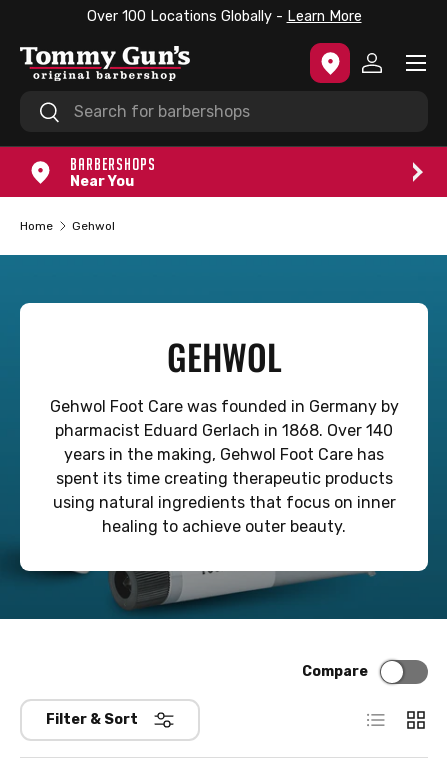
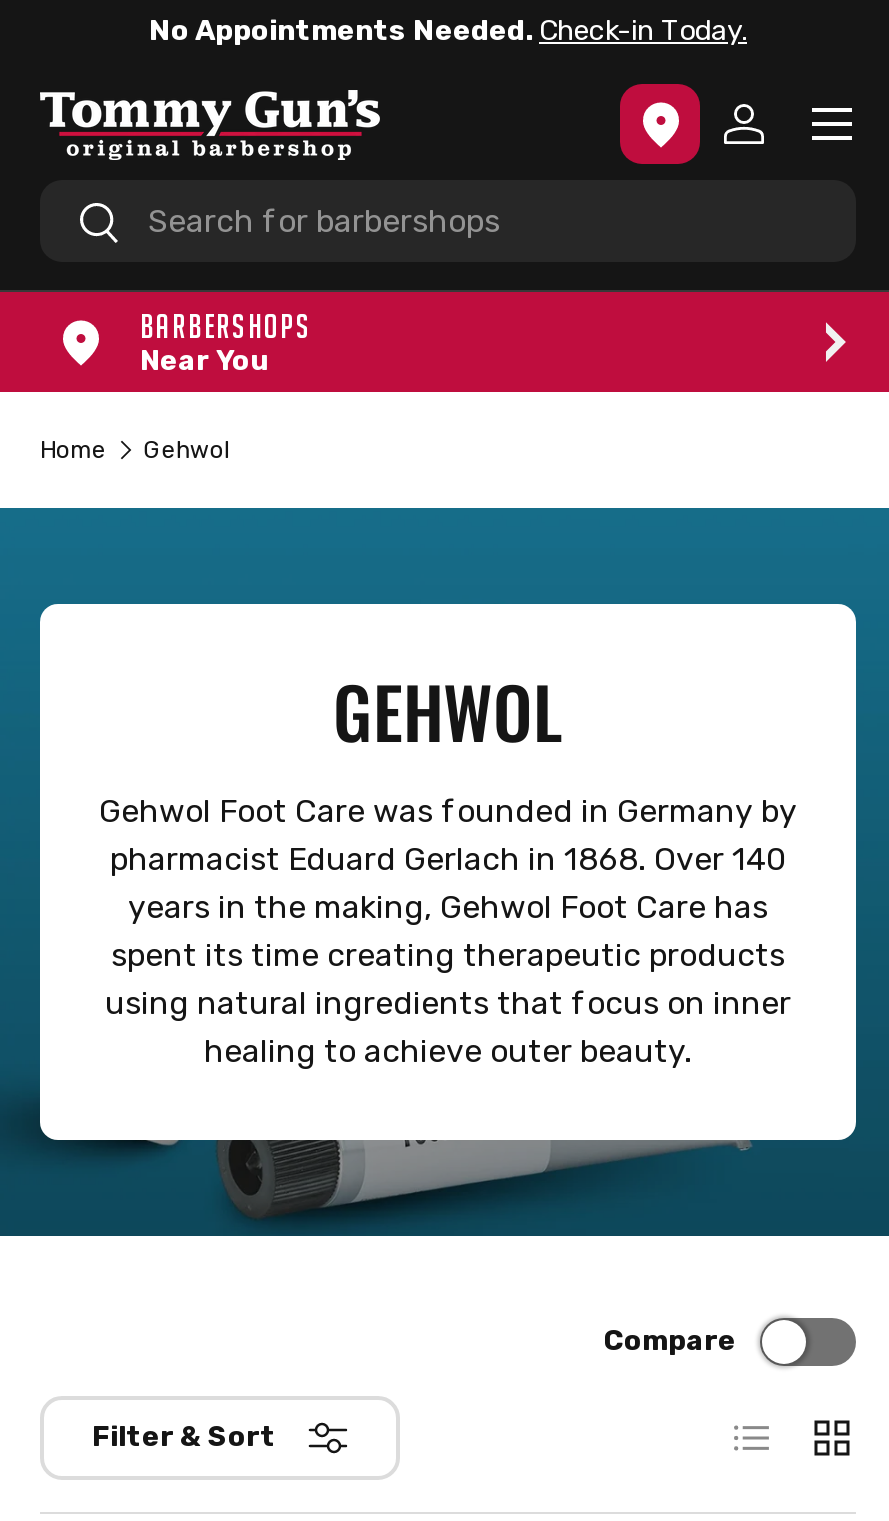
- Over 100 Locations Globally - Learn More
+ No Appointments Needed. Check-in Today.
